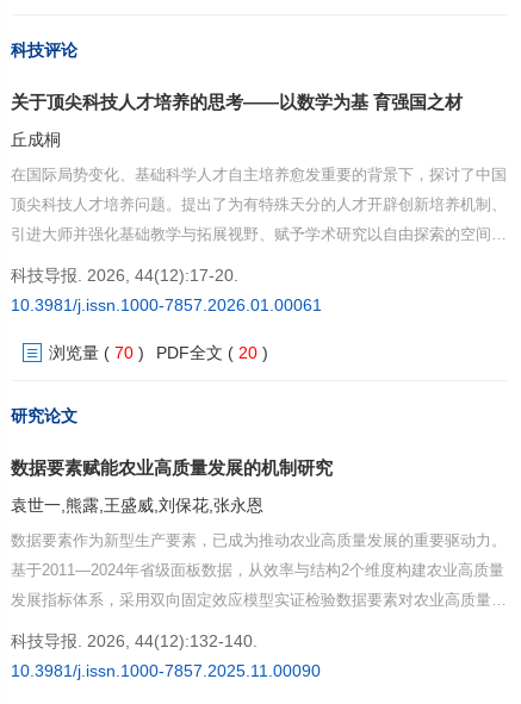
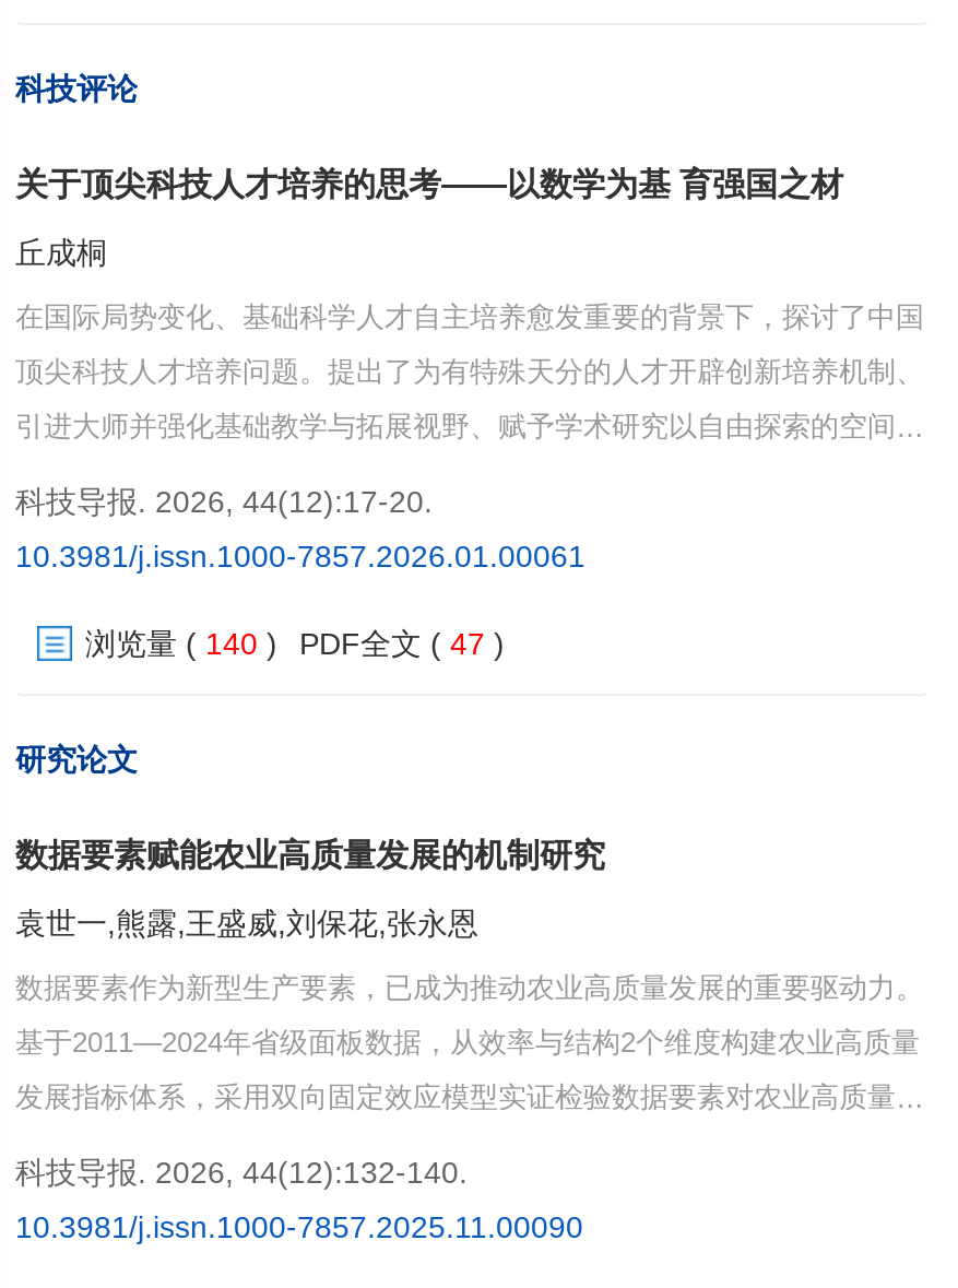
- 浏览量( 70)
+ 浏览量( 140)

- PDF全文( 20)
+ PDF全文( 47)
